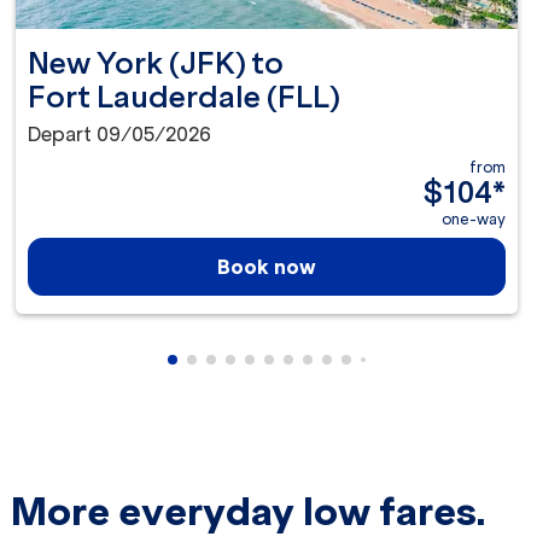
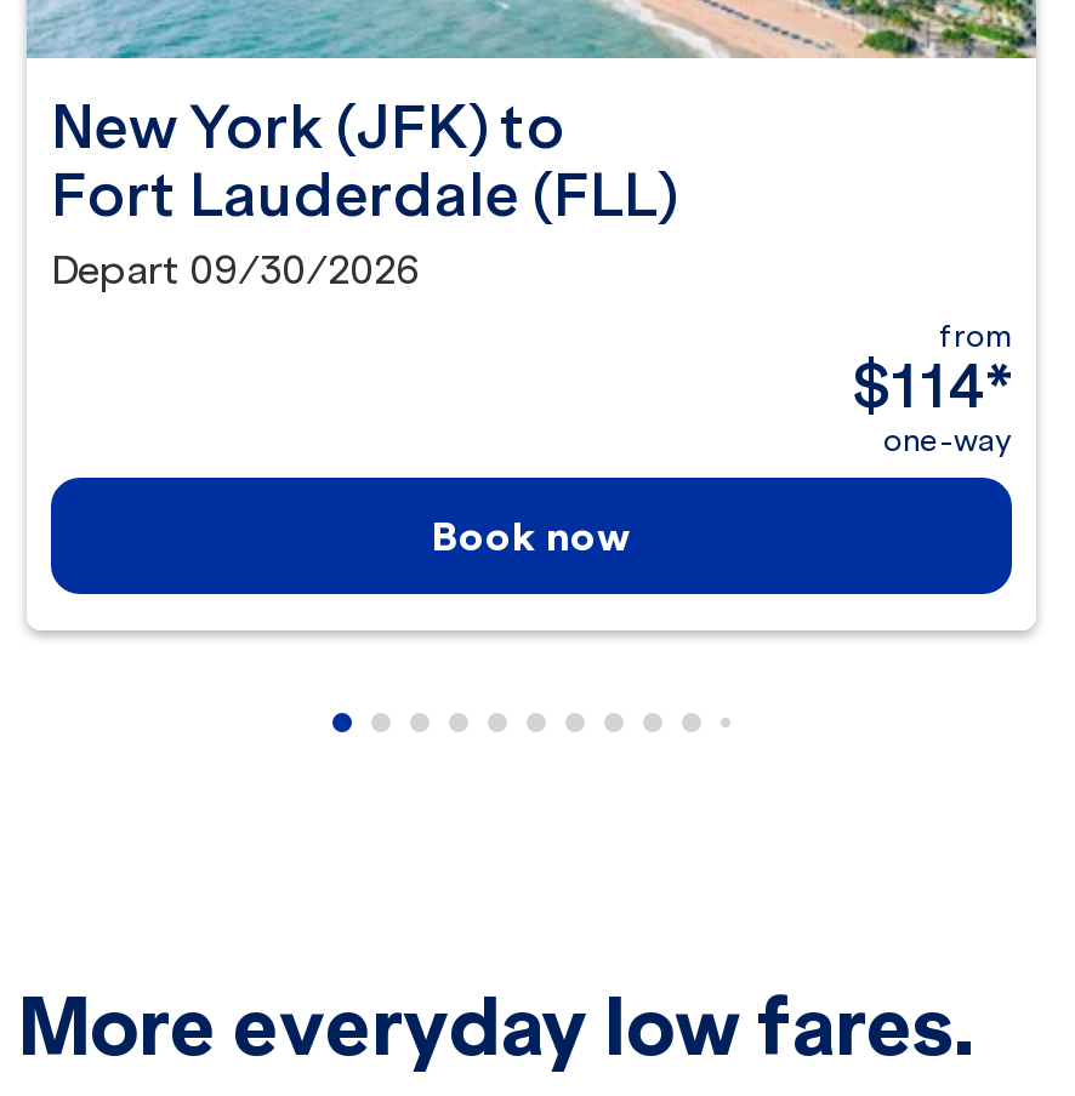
- Depart 09/05/2026
+ Depart 09/30/2026

- $104*
+ $114*
